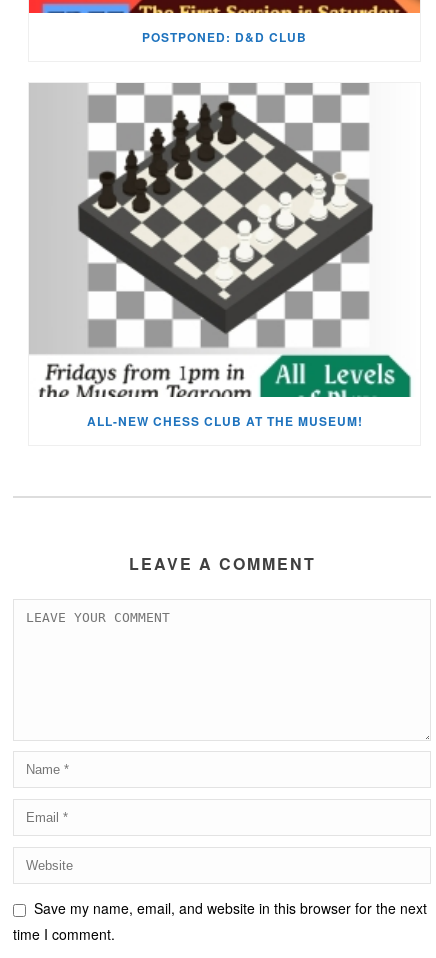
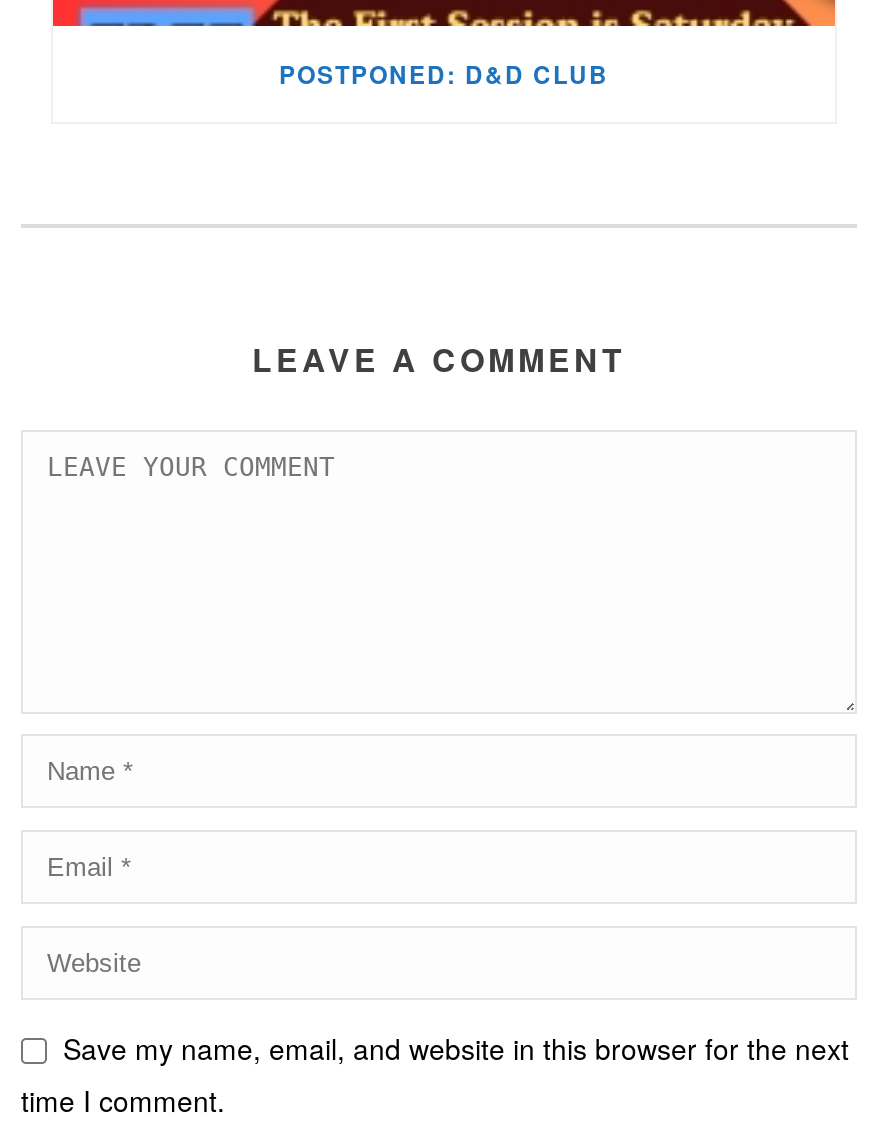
- [image]
- ALL-NEW CHESS CLUB AT THE MUSEUM!
